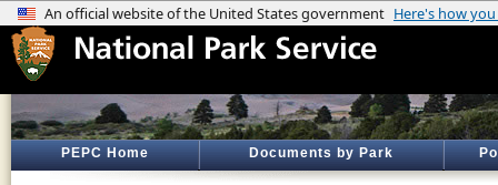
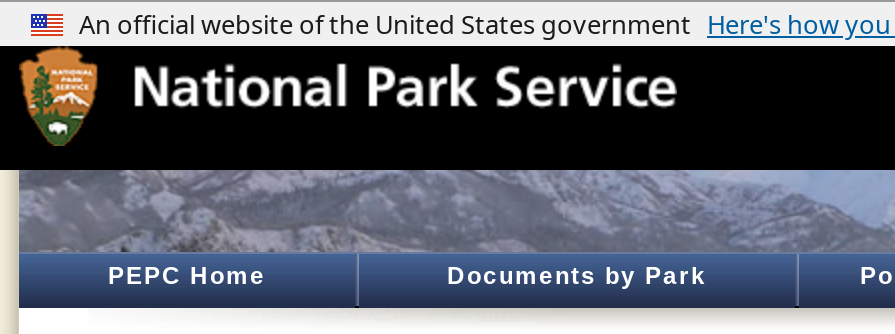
- [image]
+ [image]
